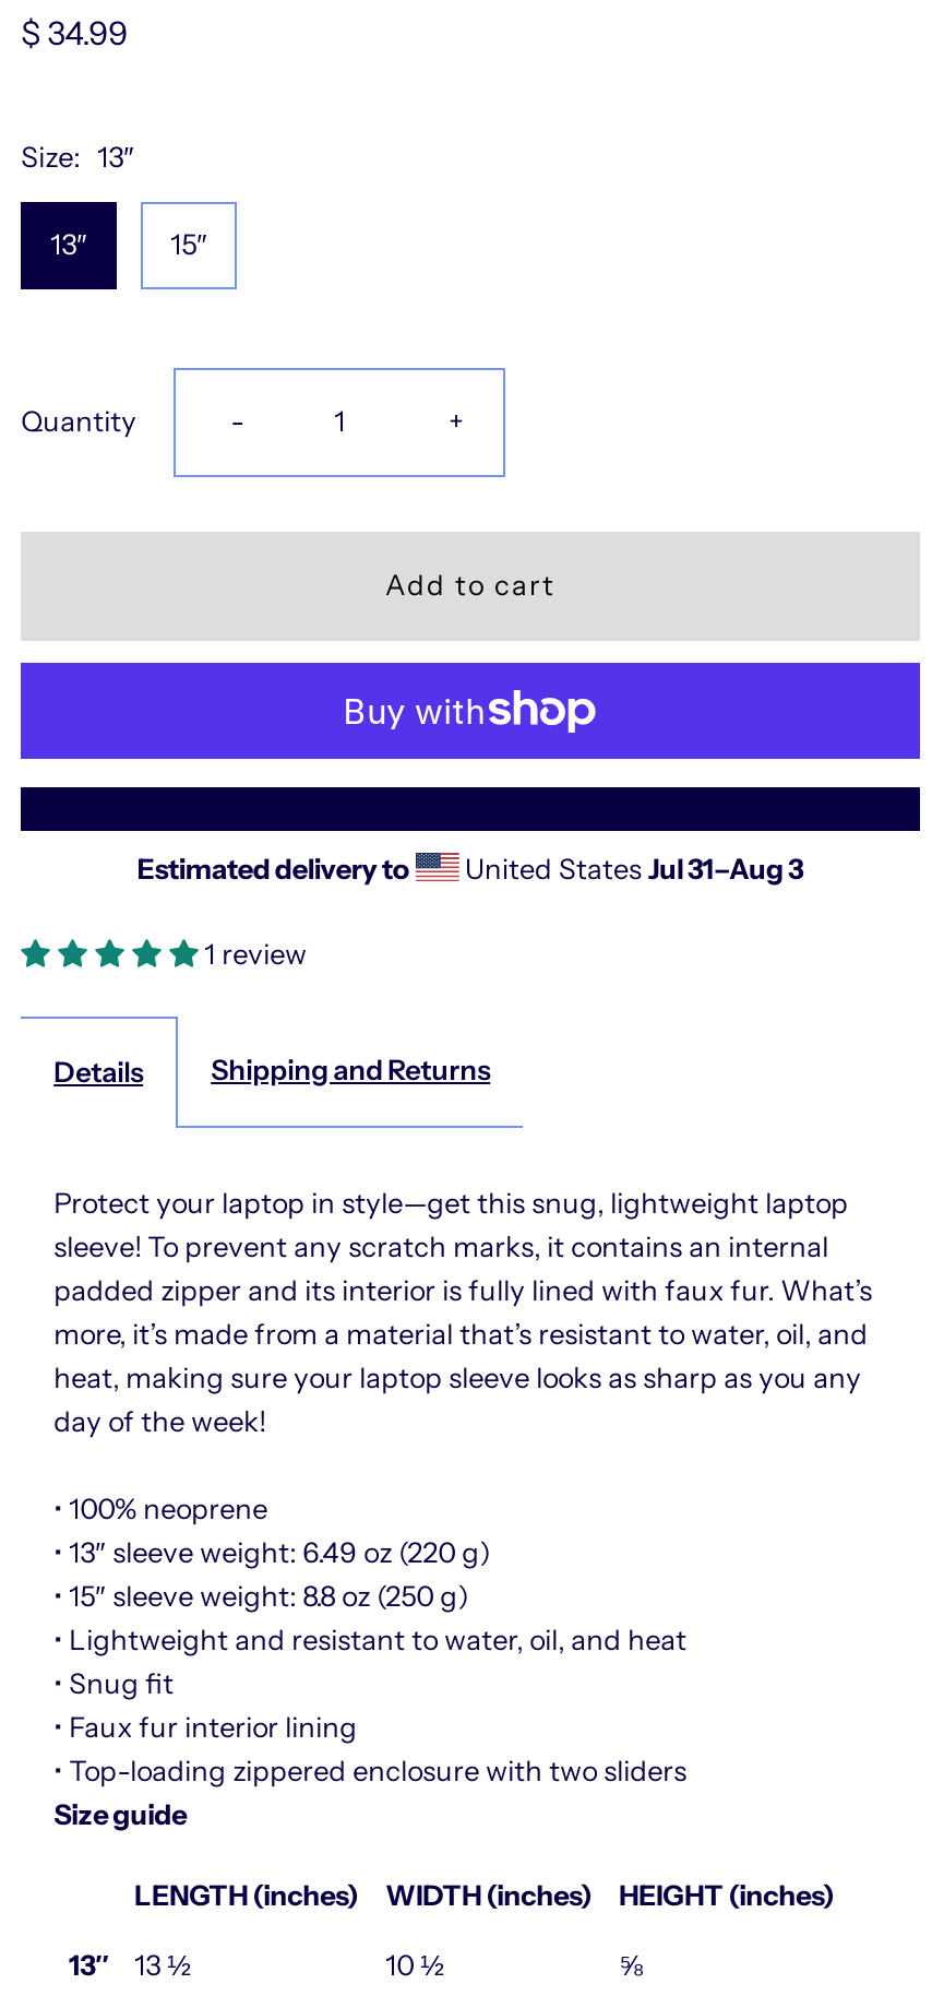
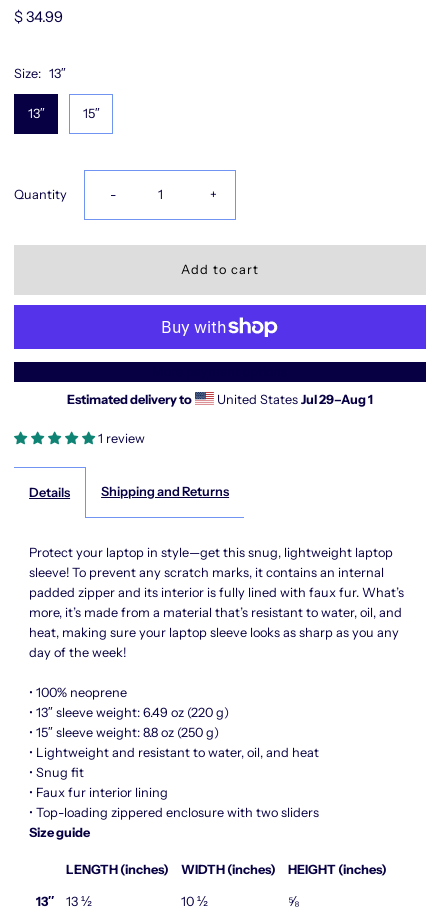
- United States Jul 31–Aug 3
+ United States Jul 29–Aug 1
